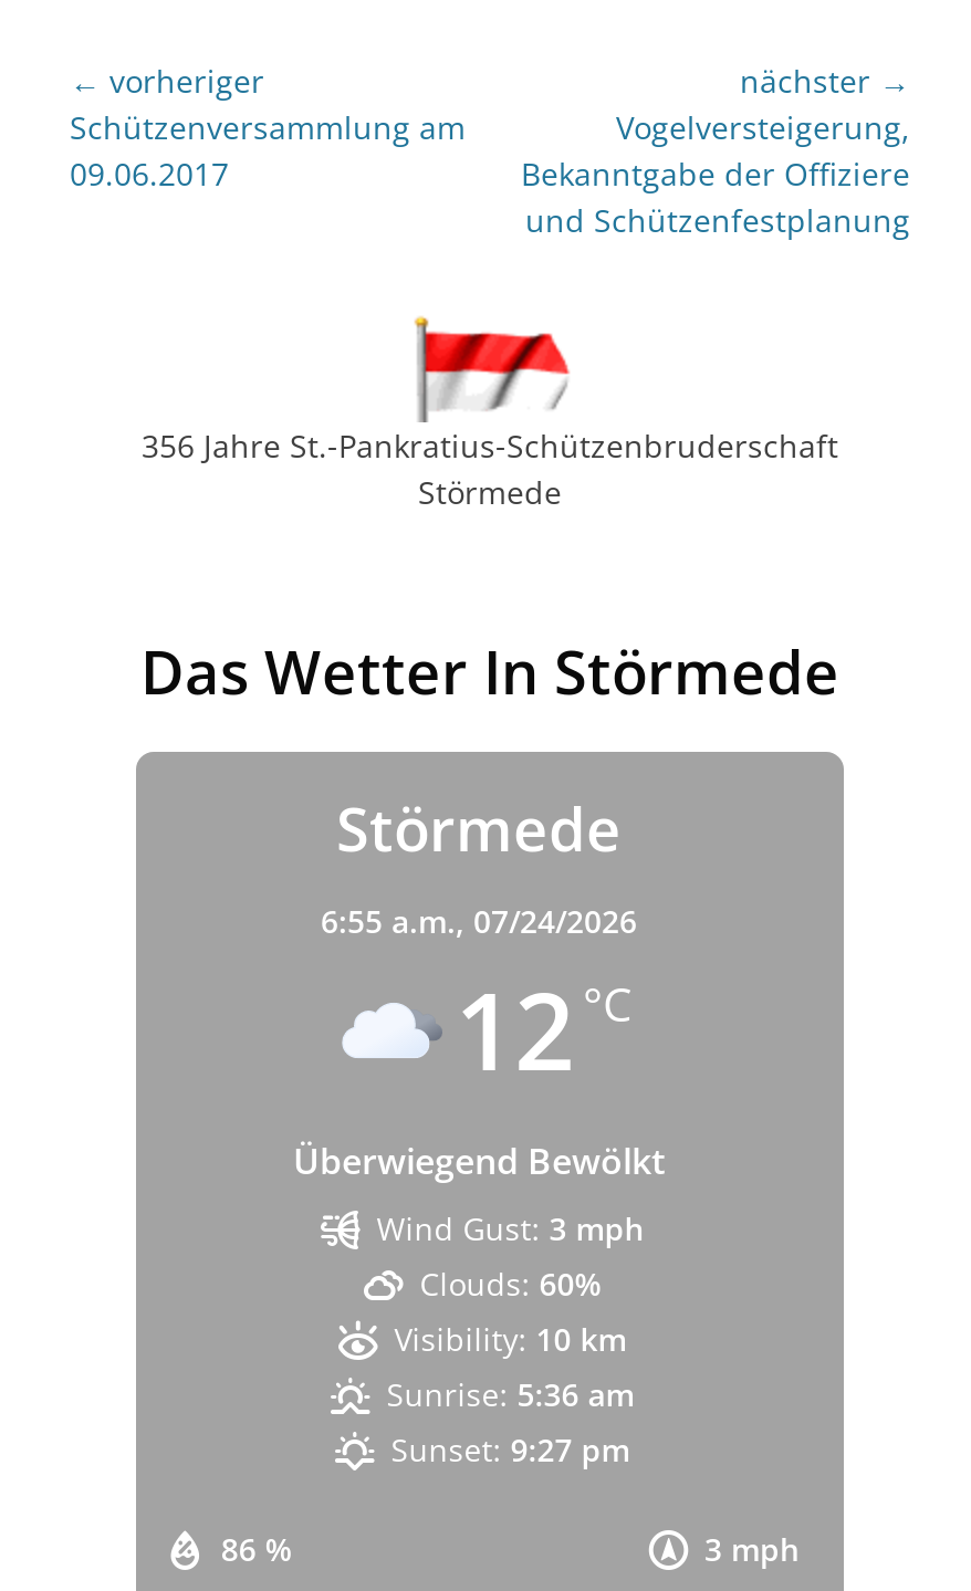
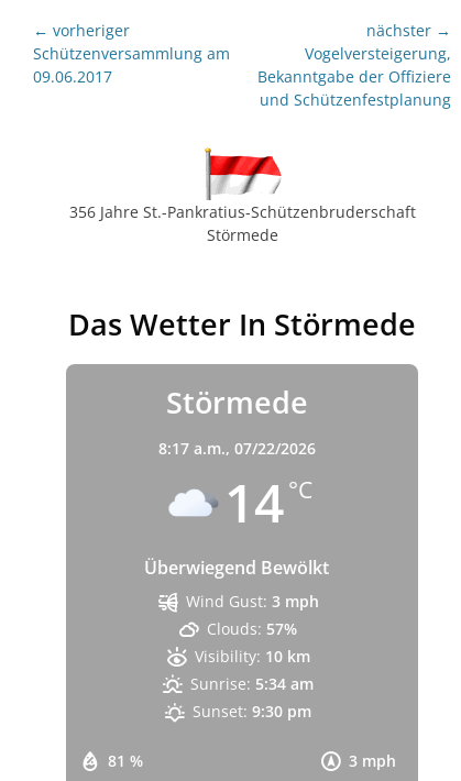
- 6:55 a.m., 07/24/2026
+ 8:17 a.m., 07/22/2026

- 12 °C
+ 14 °C

- Clouds: 60%
+ Clouds: 57%

- Sunrise: 5:36 am
+ Sunrise: 5:34 am

- Sunset: 9:27 pm
+ Sunset: 9:30 pm

- 86 %
+ 81 %
